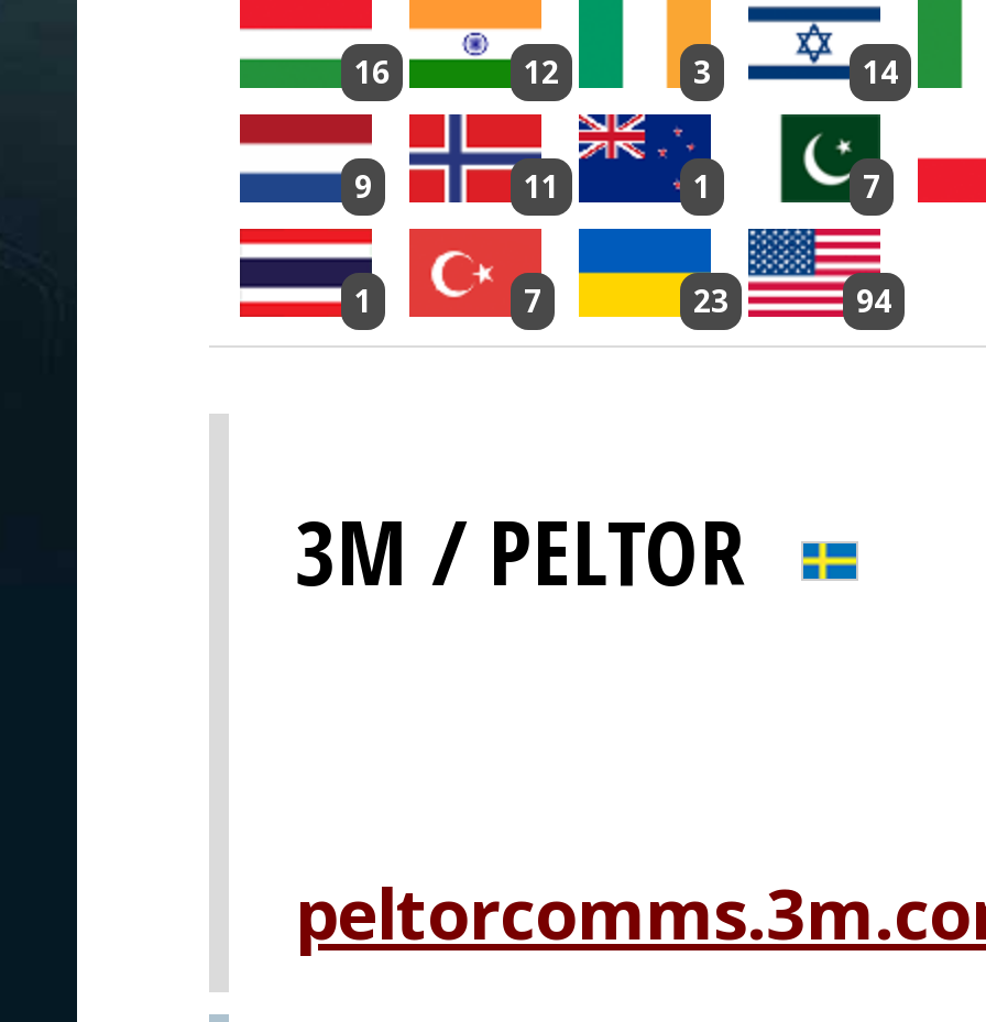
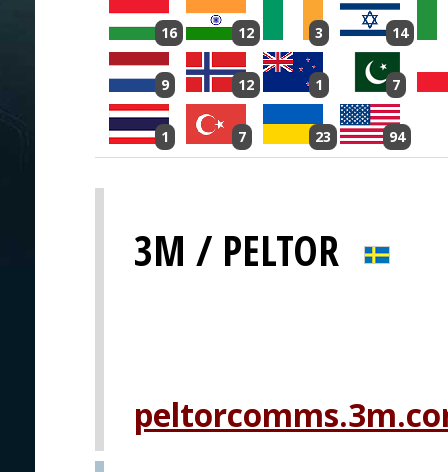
- 11
+ 12
